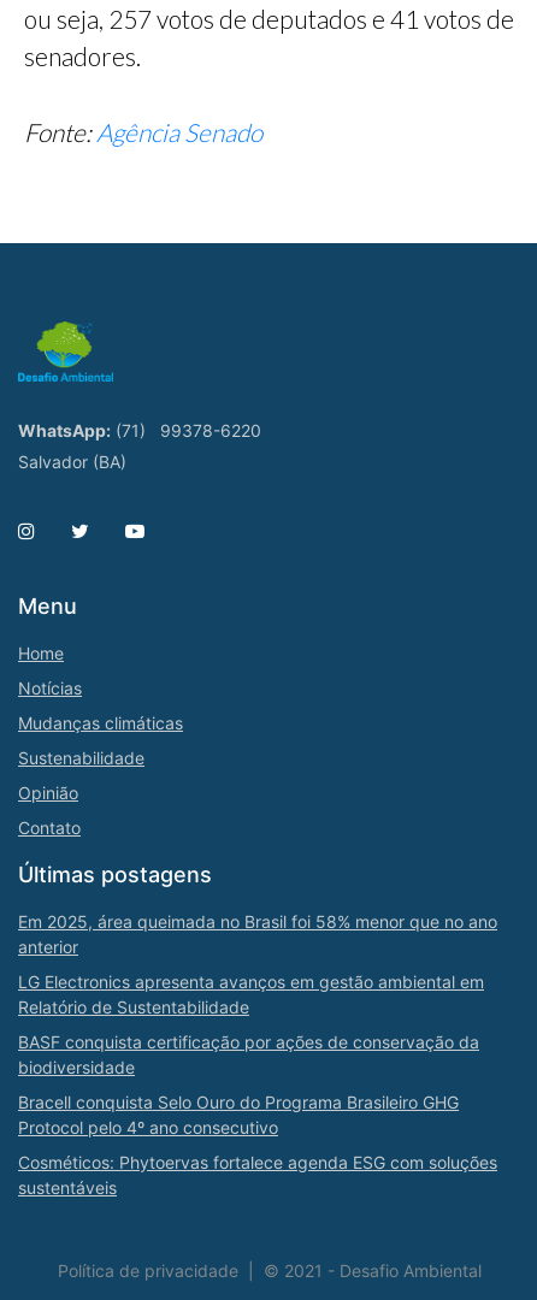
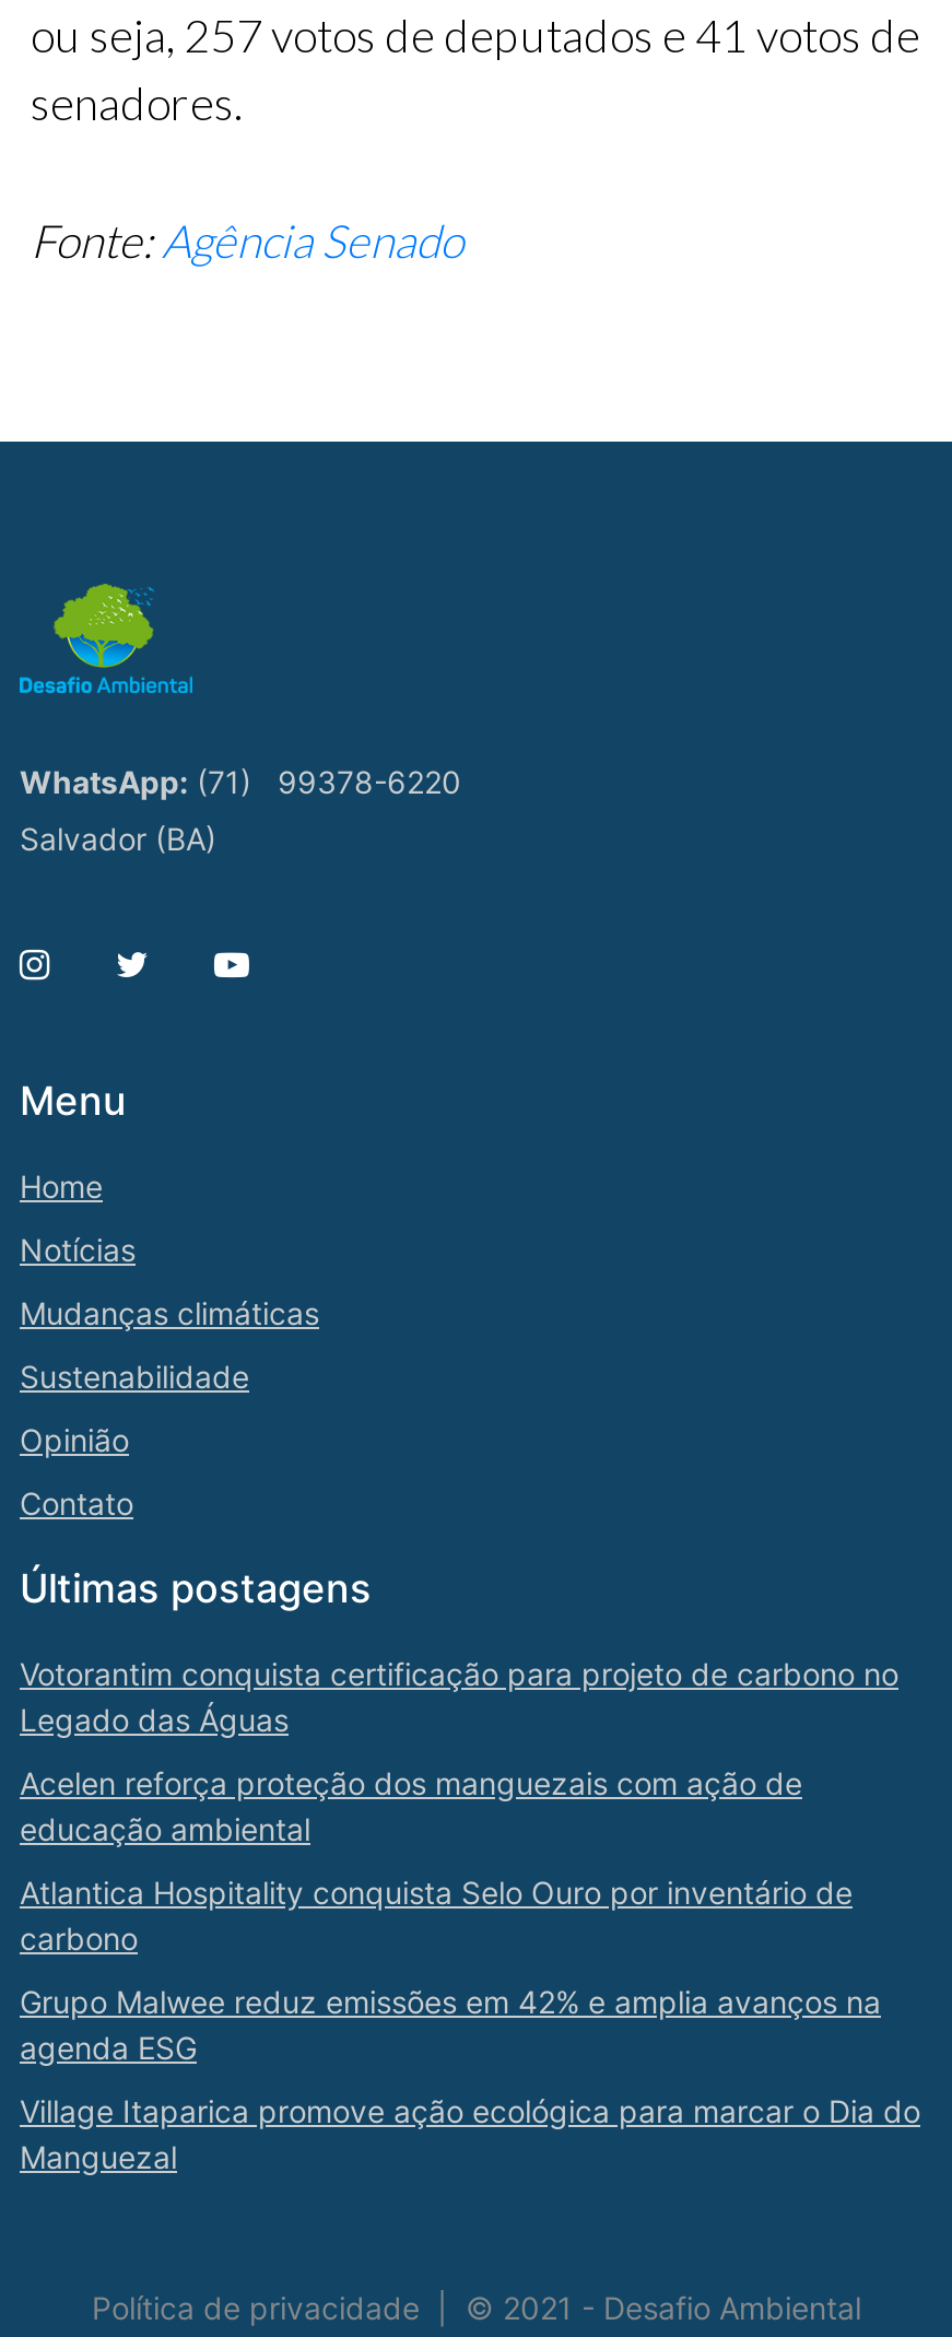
- Em 2025, área queimada no Brasil foi 58% menor que no ano
- anterior
+ Votorantim conquista certificação para projeto de carbono no
+ Legado das Águas

- LG Electronics apresenta avanços em gestão ambiental em
- Relatório de Sustentabilidade
+ Acelen reforça proteção dos manguezais com ação de
+ educação ambiental

- BASF conquista certificação por ações de conservação da
- biodiversidade
+ Atlantica Hospitality conquista Selo Ouro por inventário de
+ carbono

- Bracell conquista Selo Ouro do Programa Brasileiro GHG
- Protocol pelo 4º ano consecutivo
+ Grupo Malwee reduz emissões em 42% e amplia avanços na
+ agenda ESG

- Cosméticos: Phytoervas fortalece agenda ESG com soluções
- sustentáveis
+ Village Itaparica promove ação ecológica para marcar o Dia do
+ Manguezal
